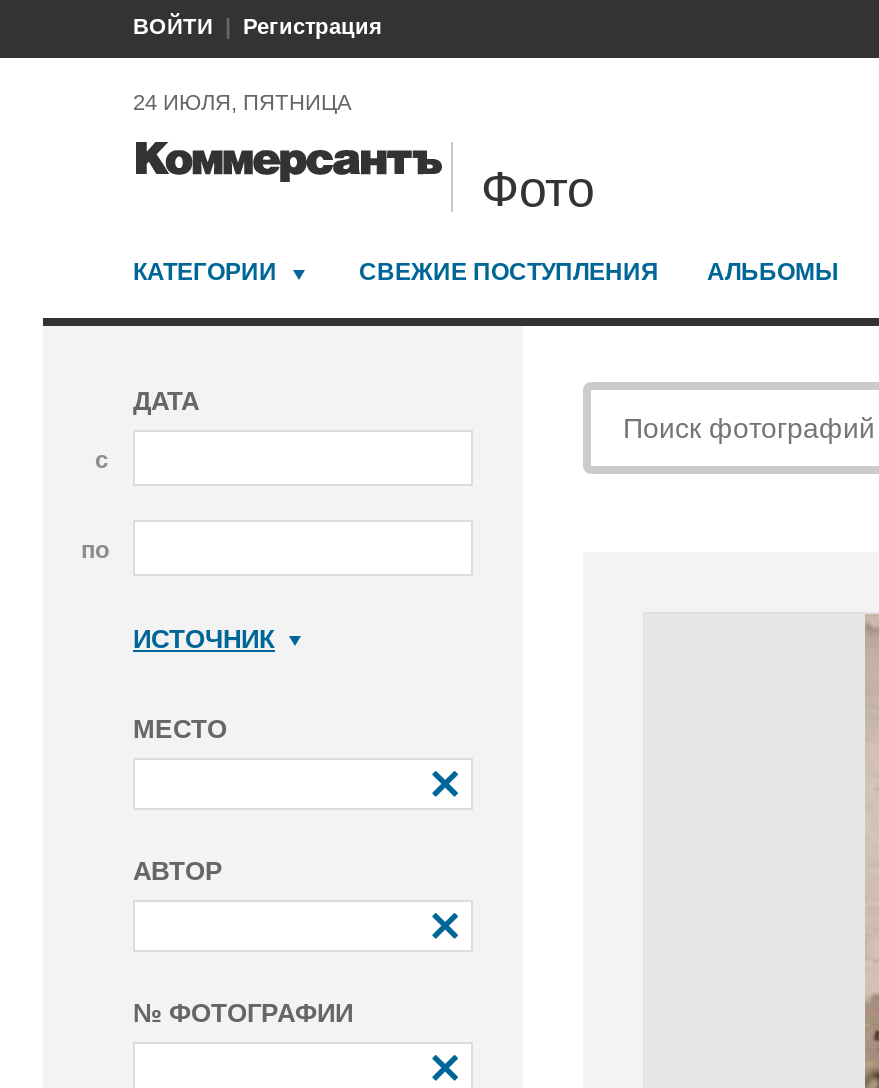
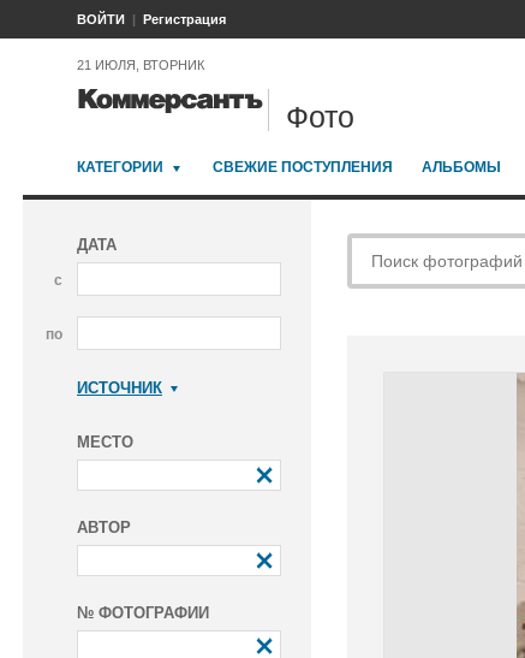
- 24 ИЮЛЯ, ПЯТНИЦА
+ 21 ИЮЛЯ, ВТОРНИК
